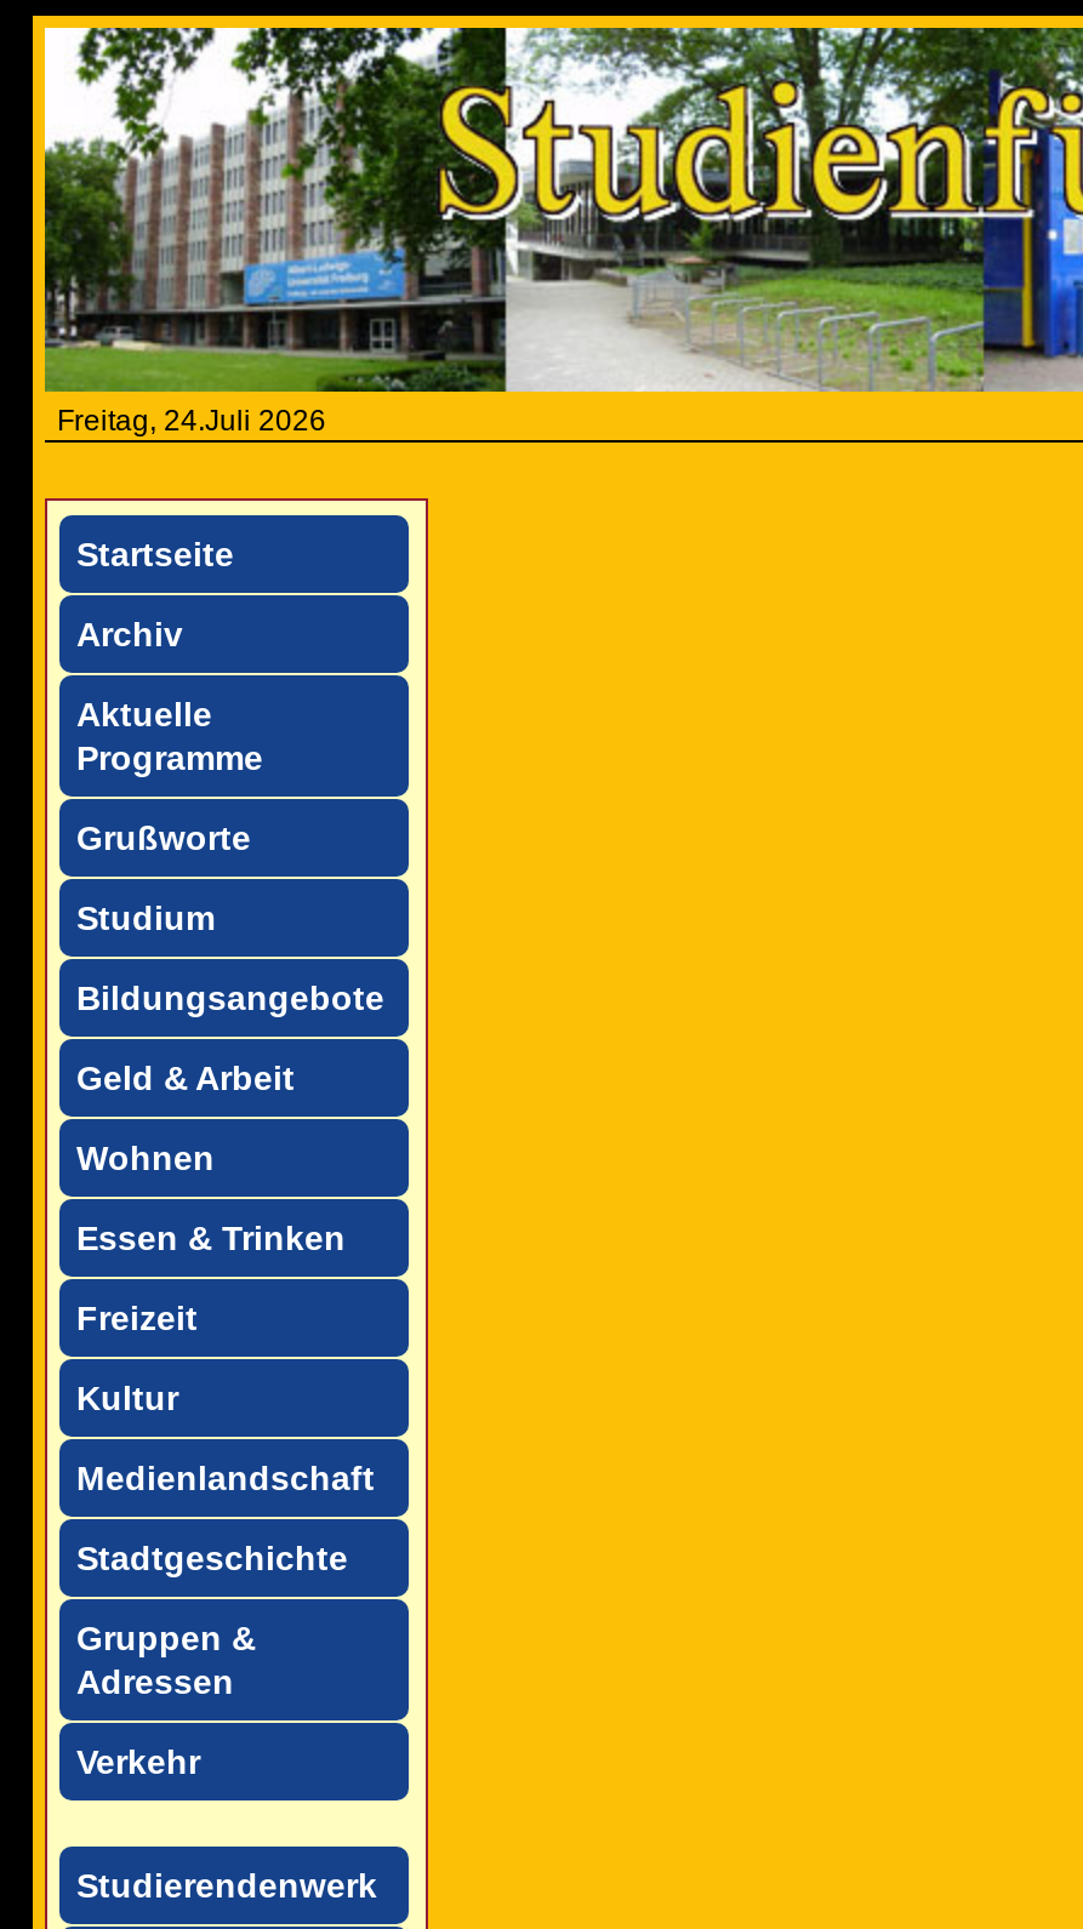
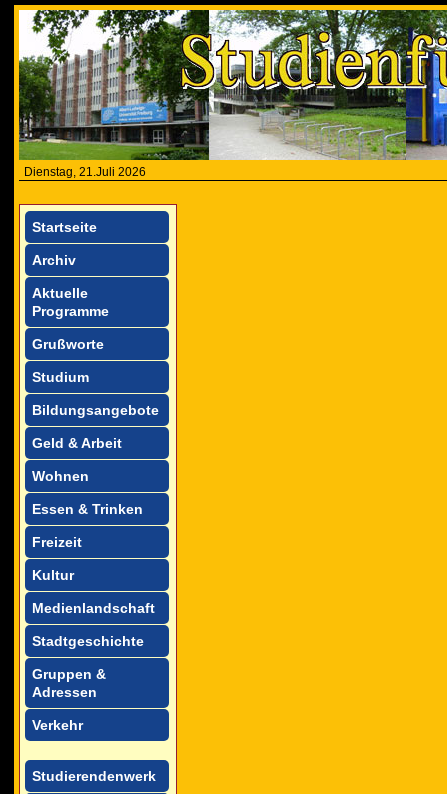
- Freitag, 24.Juli 2026
+ Dienstag, 21.Juli 2026
